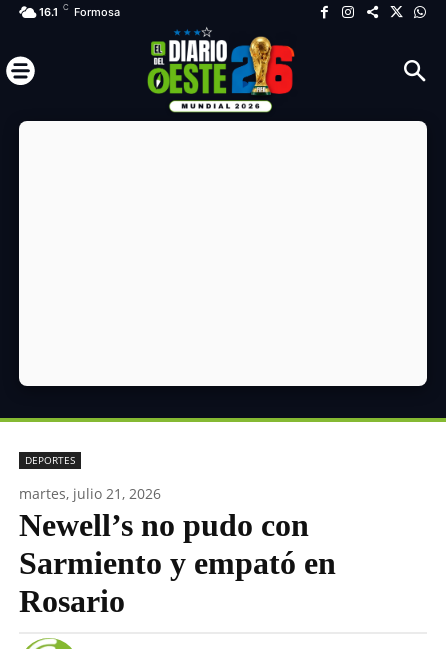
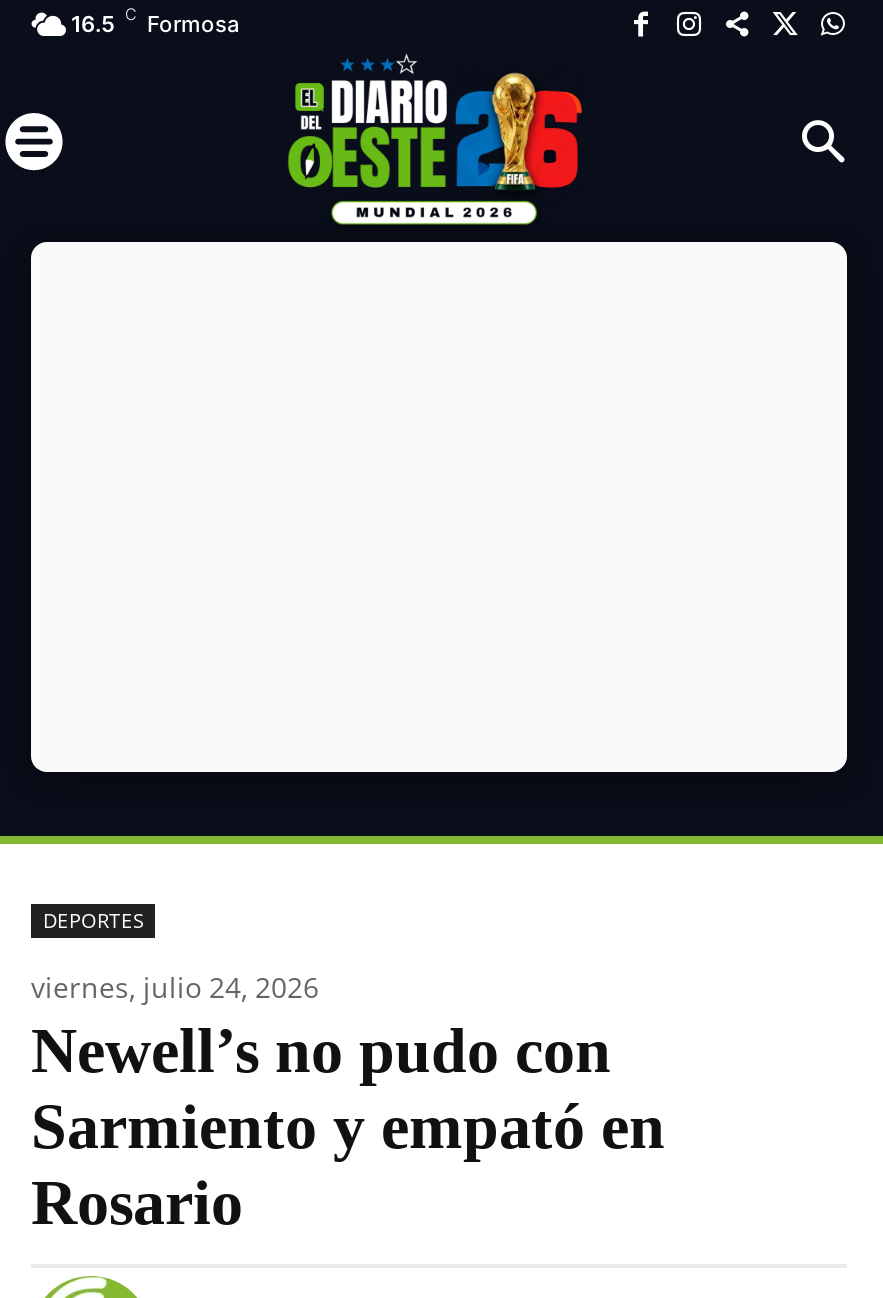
- 16.1 C Formosa
+ 16.5 C Formosa

- martes, julio 21, 2026
+ viernes, julio 24, 2026
